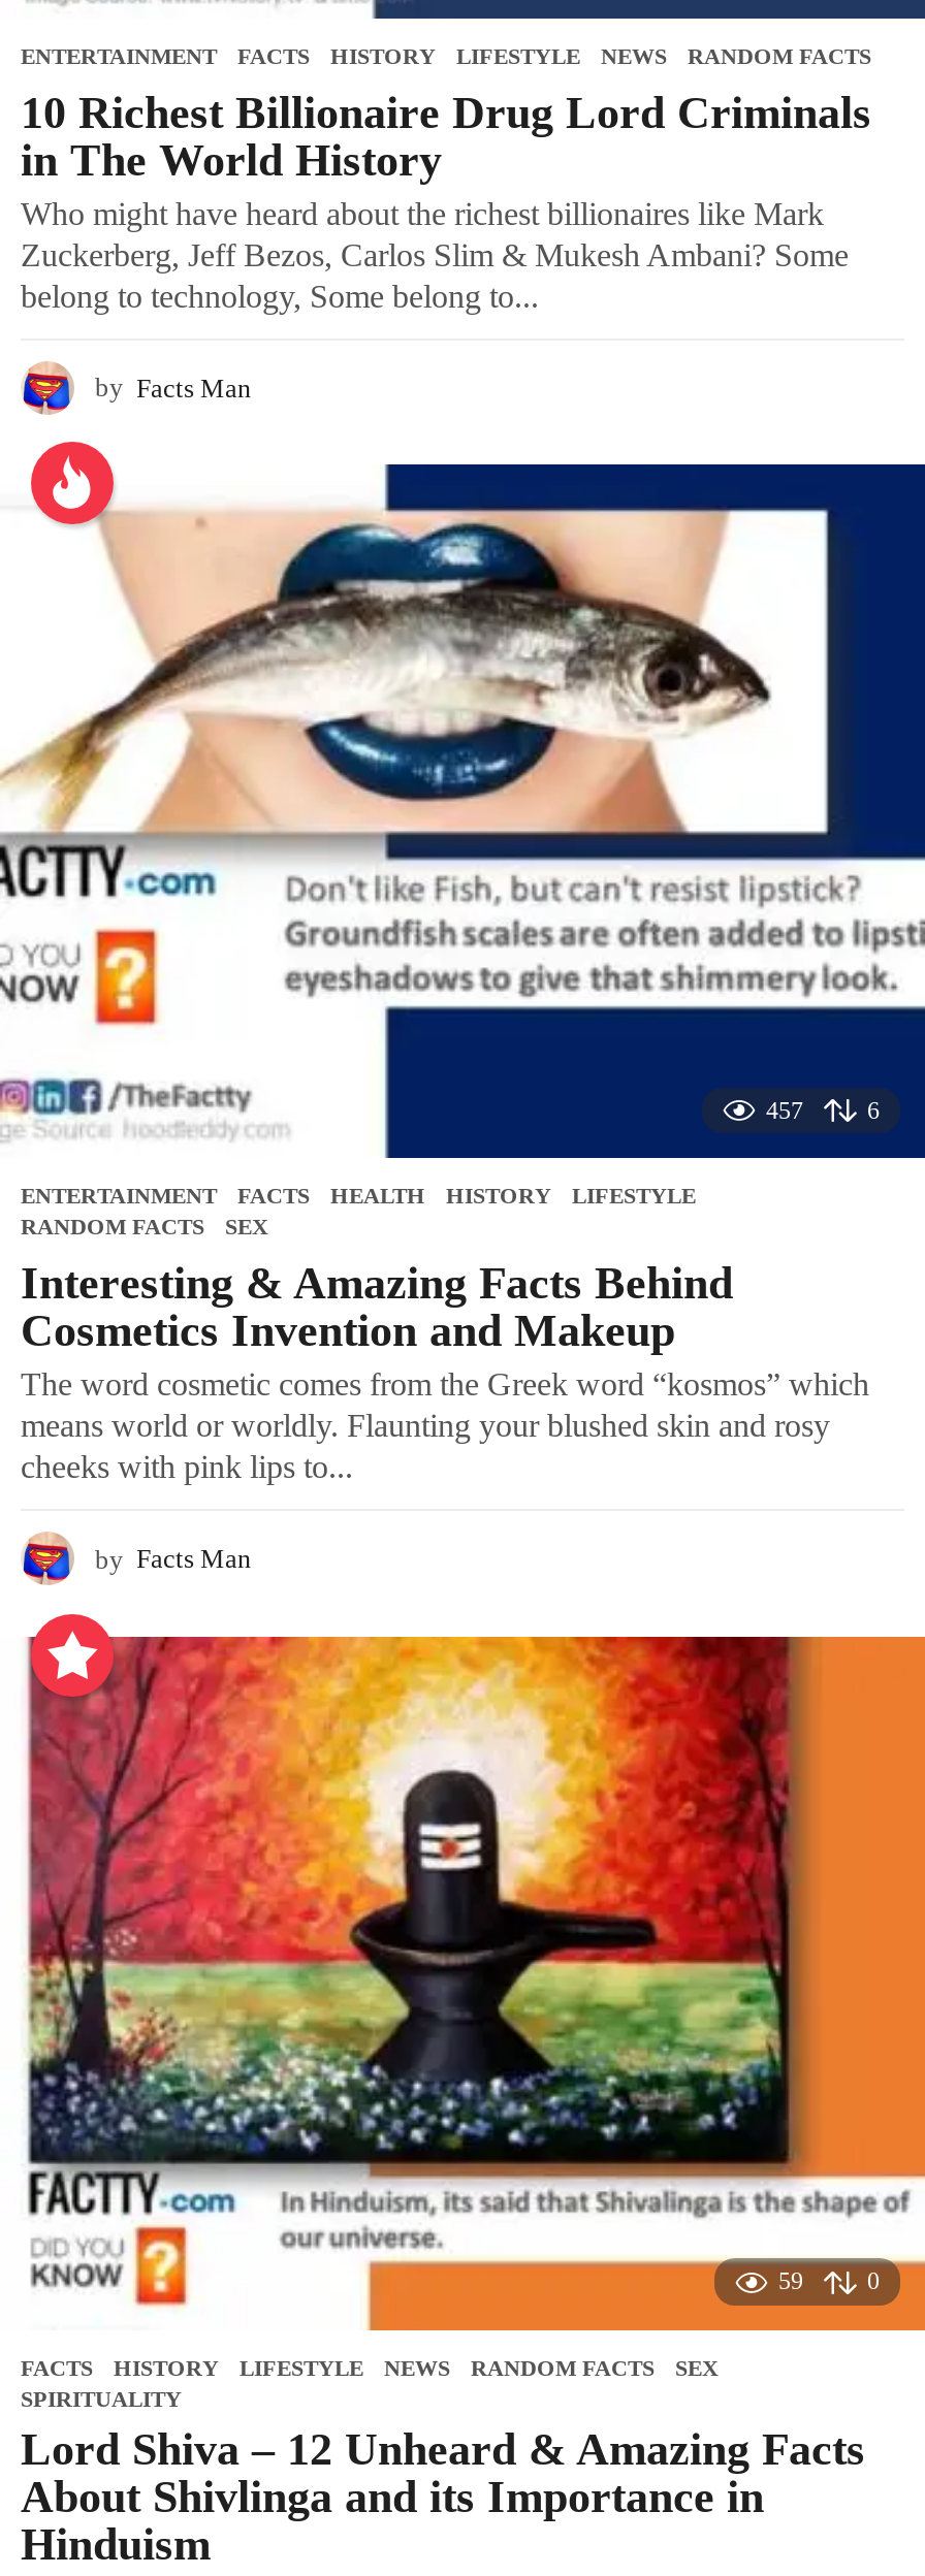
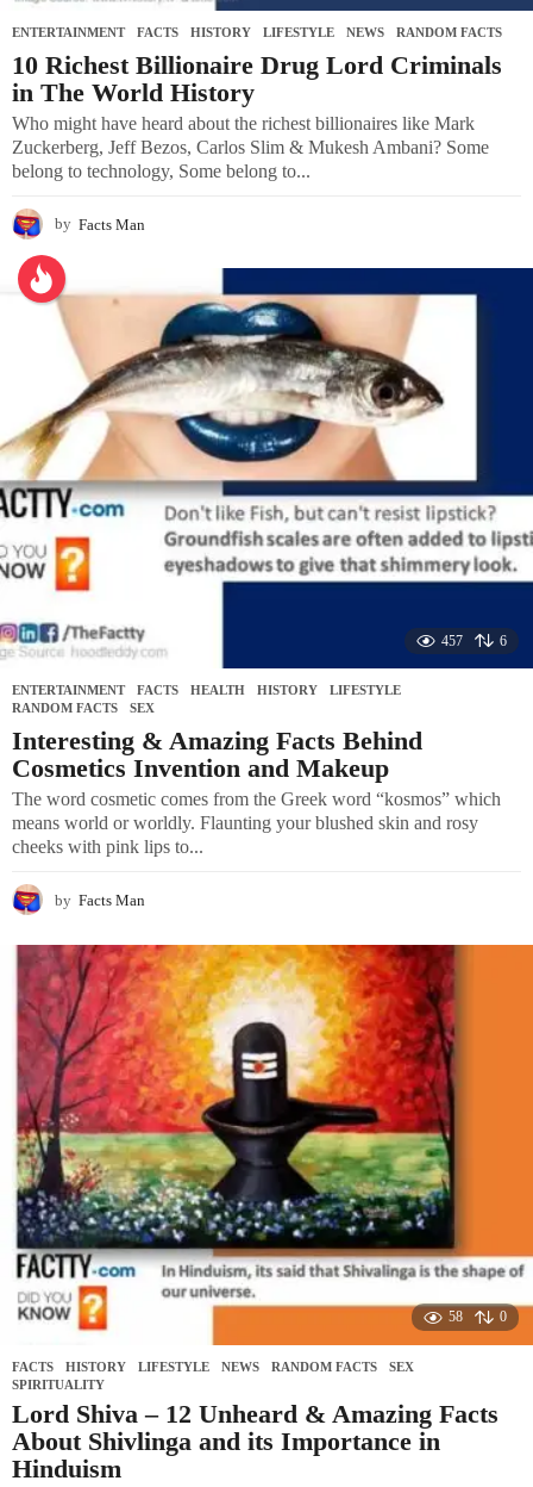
- [image]
+ [image]

- 59
+ 58
